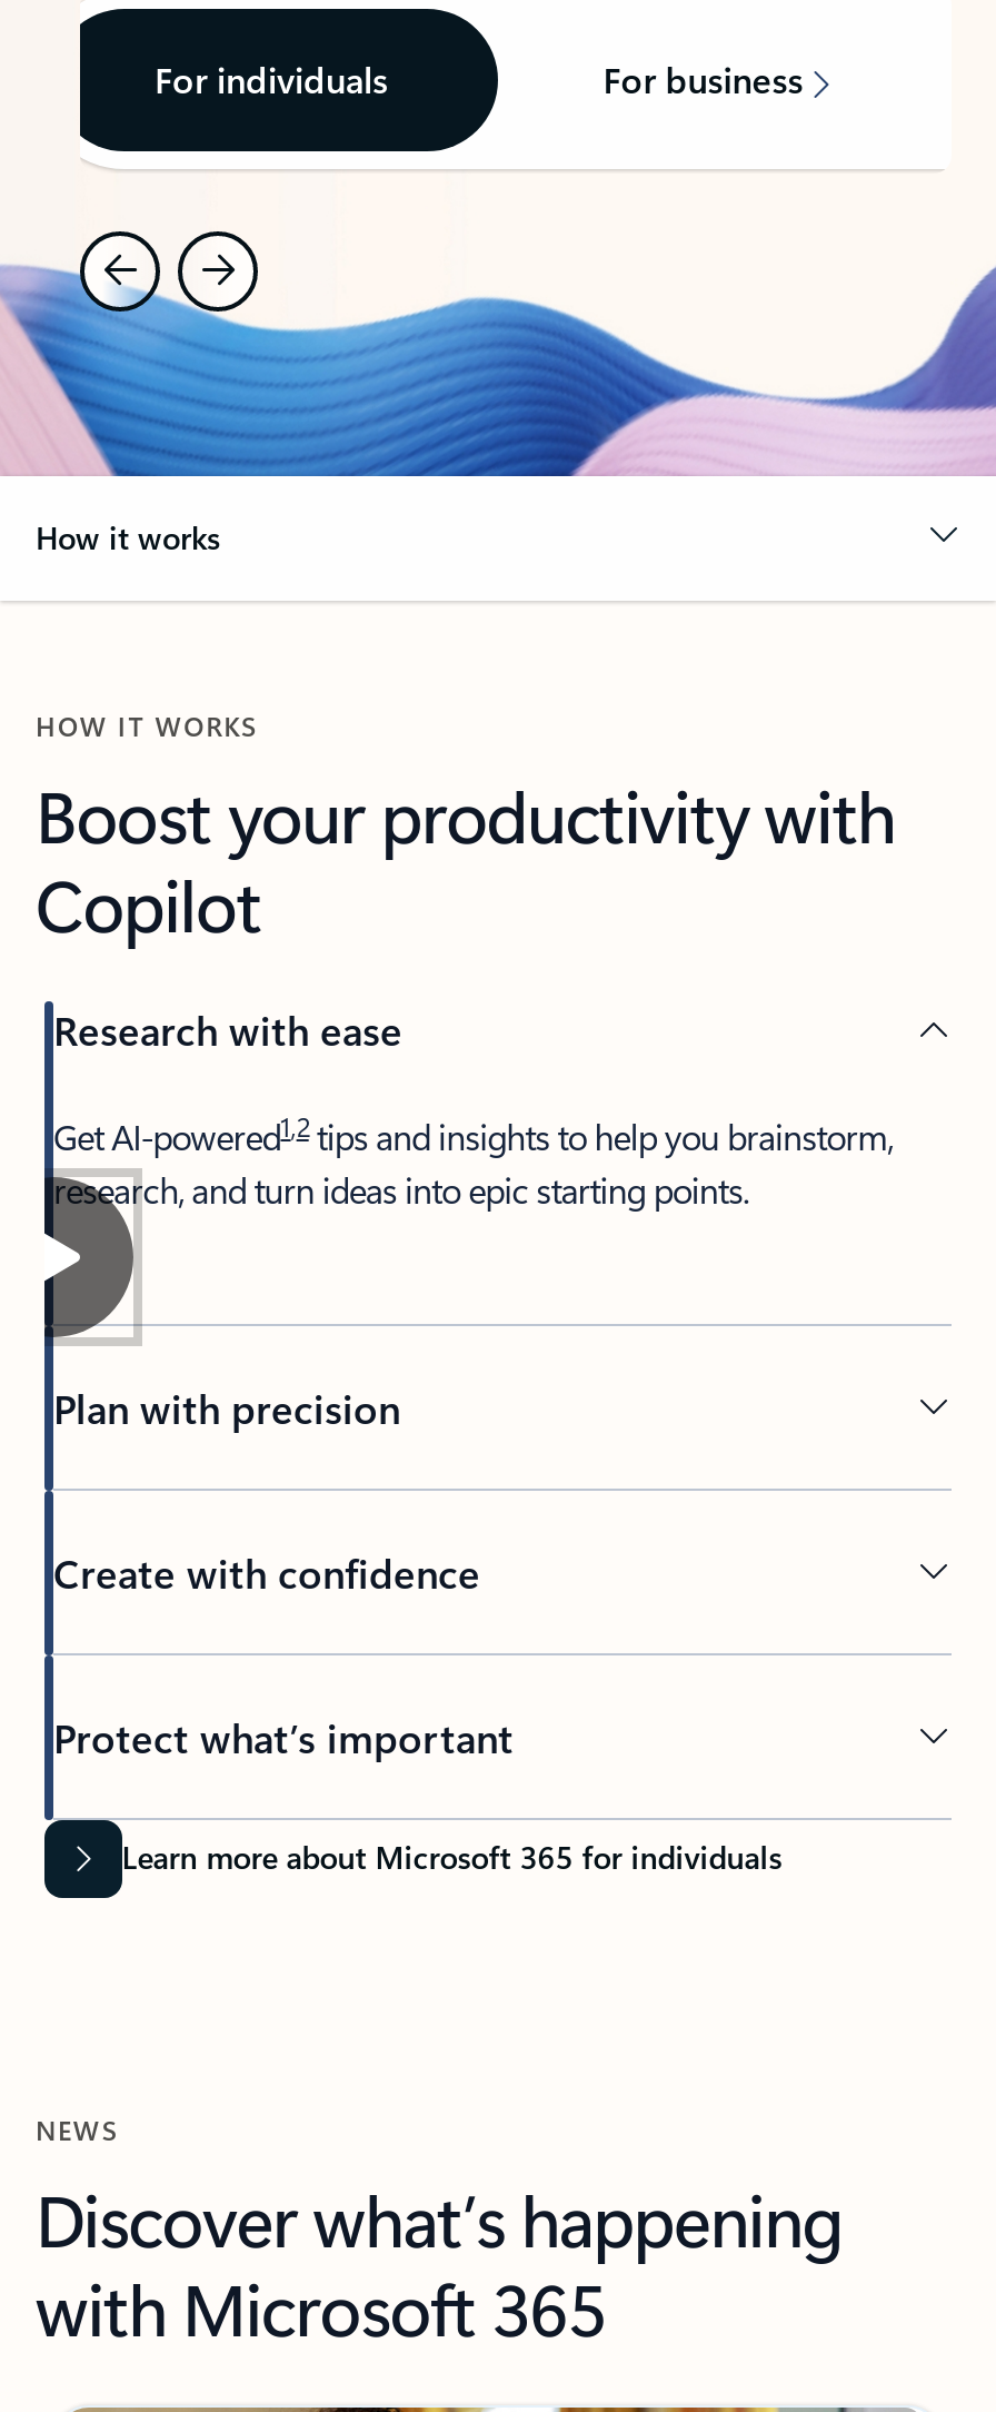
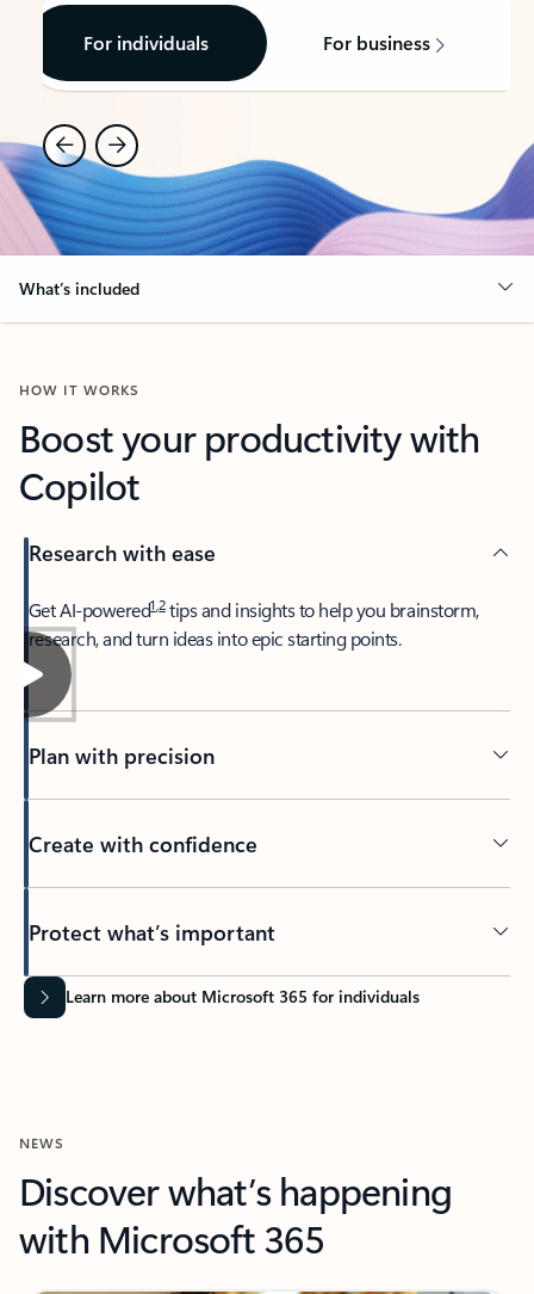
- How it works
+ What’s included
